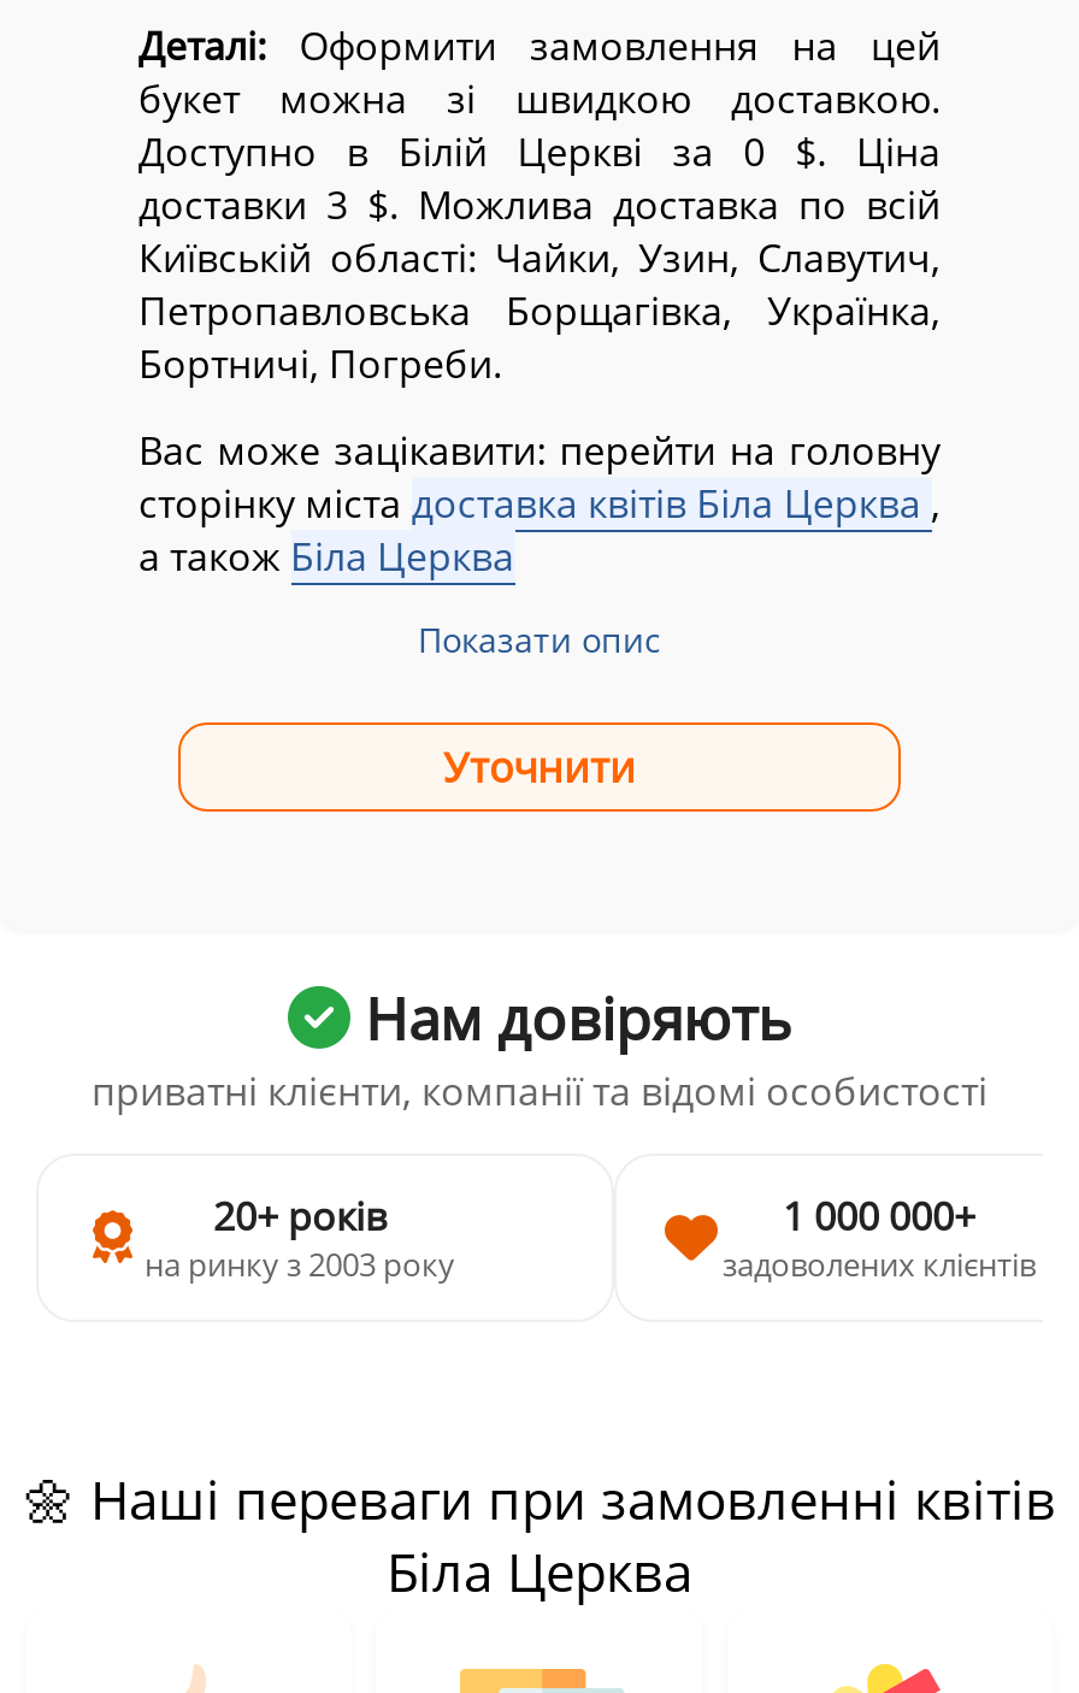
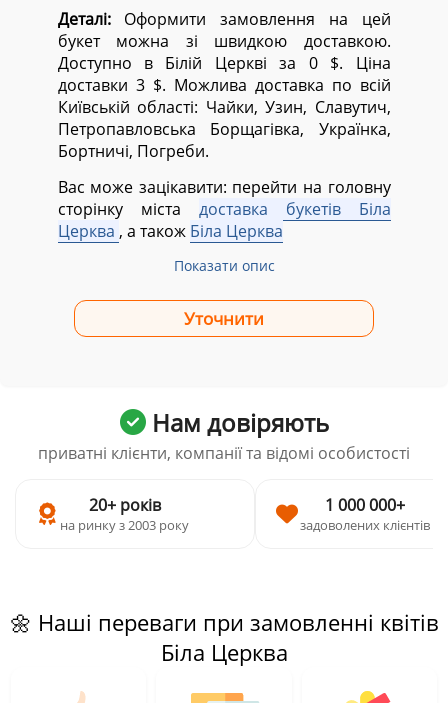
- сторінку міста доставка квітів Біла Церква,
- а також Біла Церква
+ сторінку міста доставка букетів Біла
+ Церква, а також Біла Церква
